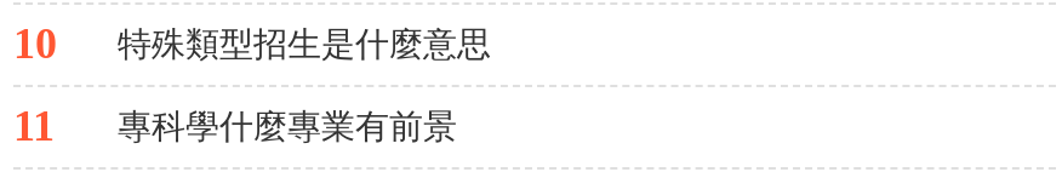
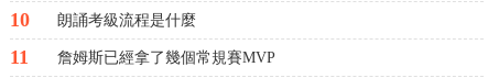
- 特殊類型招生是什麼意思
+ 朗誦考級流程是什麼

- 專科學什麼專業有前景
+ 詹姆斯已經拿了幾個常規賽MVP
